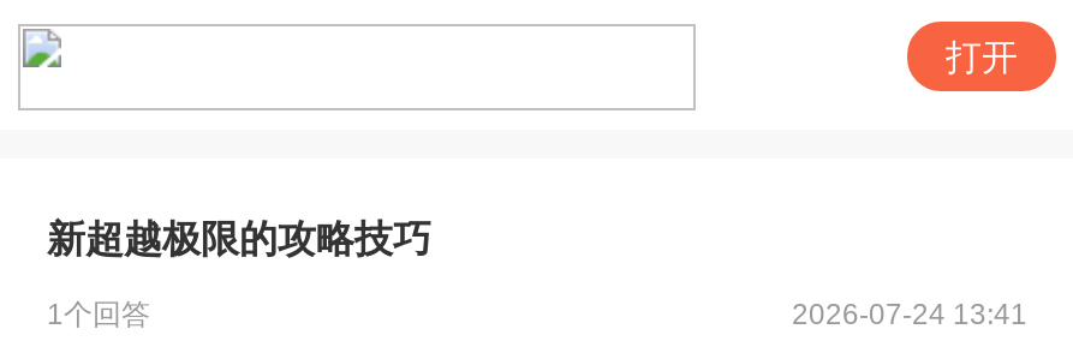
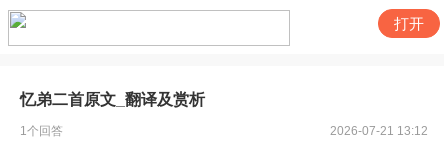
- 新超越极限的攻略技巧
+ 忆弟二首原文_翻译及赏析

- 2026-07-24 13:41
+ 2026-07-21 13:12
